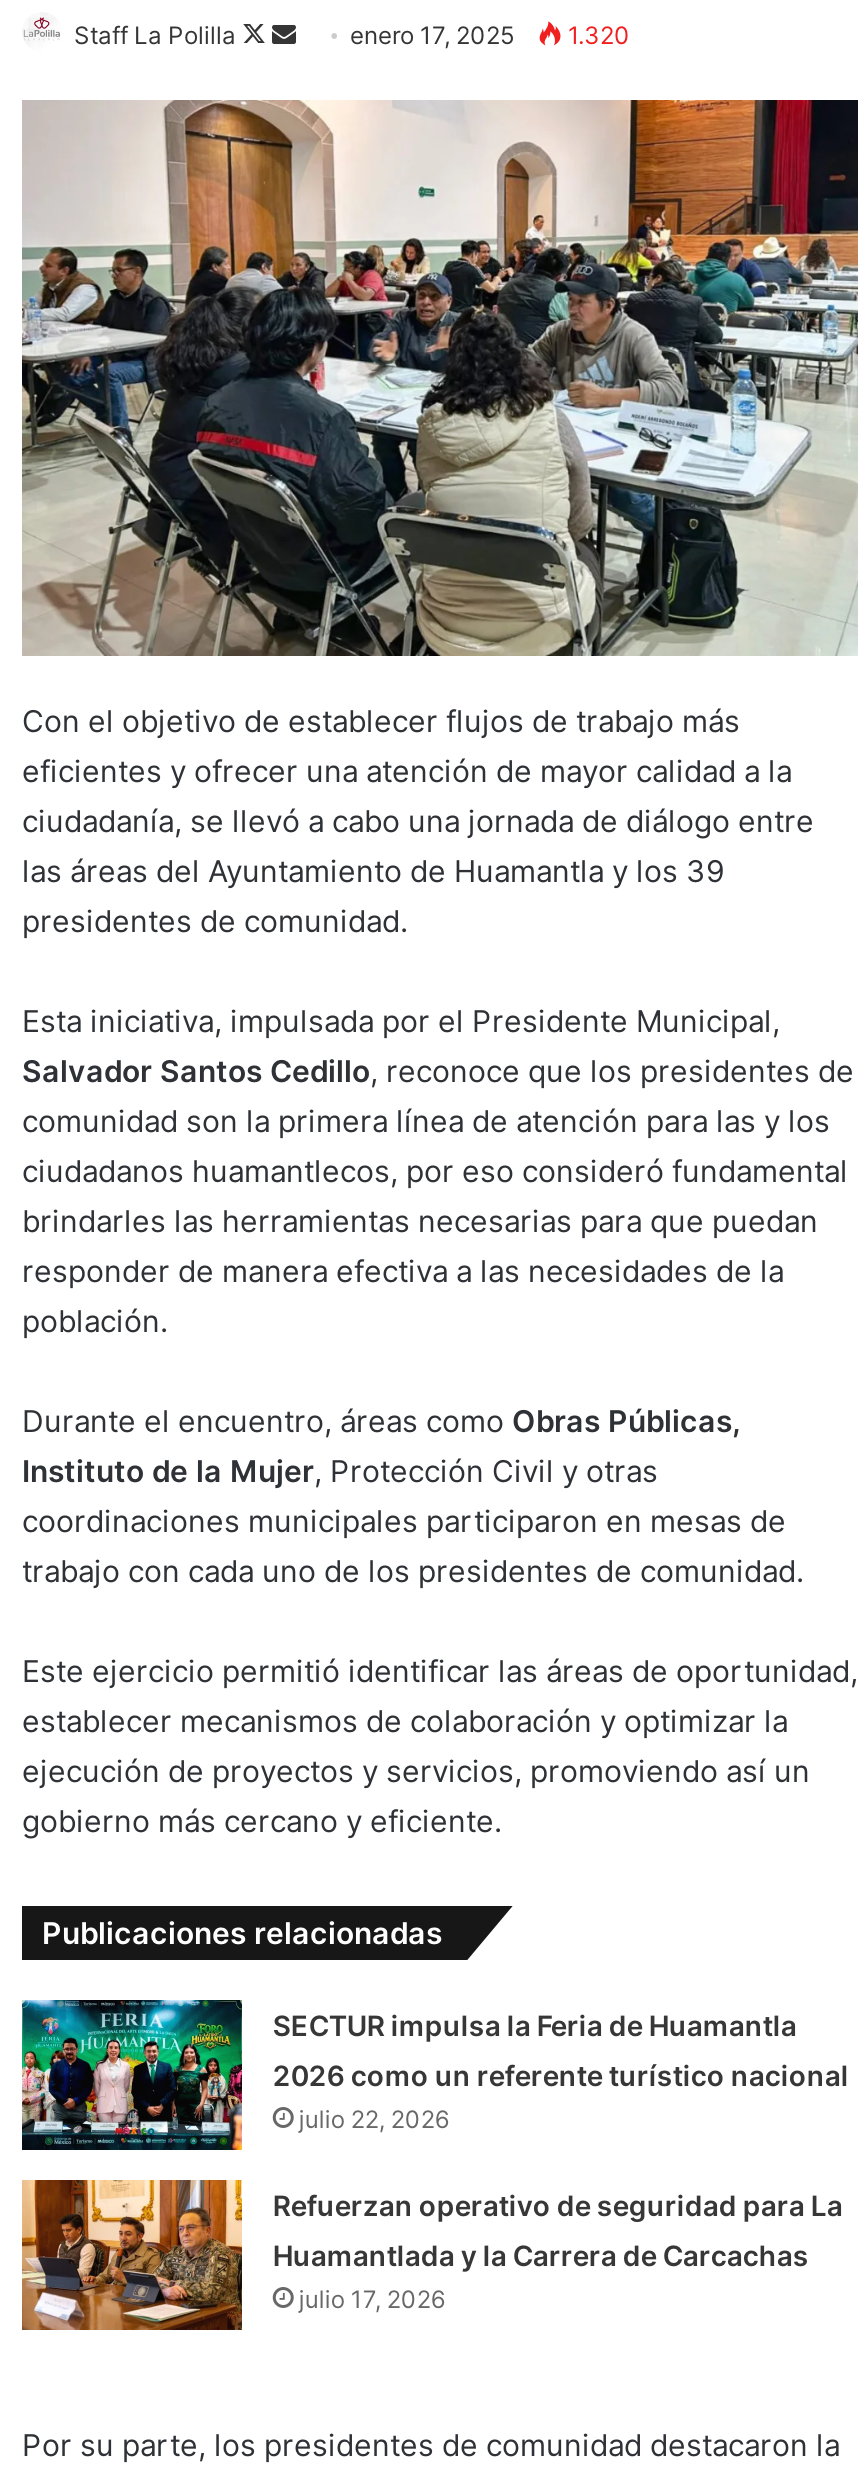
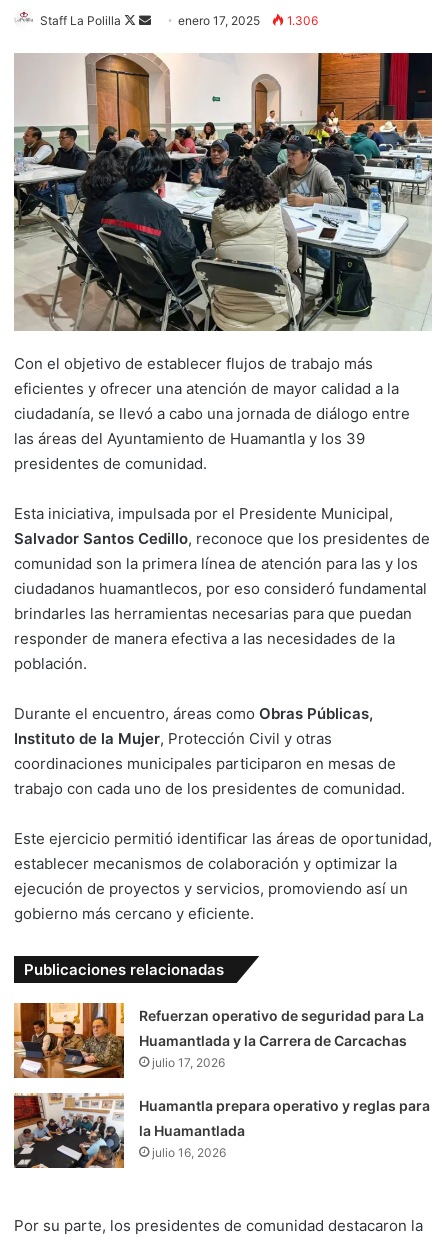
- 1.320
+ 1.306

- [image]
- SECTUR impulsa la Feria de Huamantla
- 2026 como un referente turístico nacional
- julio 22, 2026

moved up: [image] | Refuerzan operativo de seguridad para La | Huamantlada y la Carrera de Carcachas | julio 17, 2026

+ [image]
+ Huamantla prepara operativo y reglas para
+ la Huamantlada
+ julio 16, 2026
